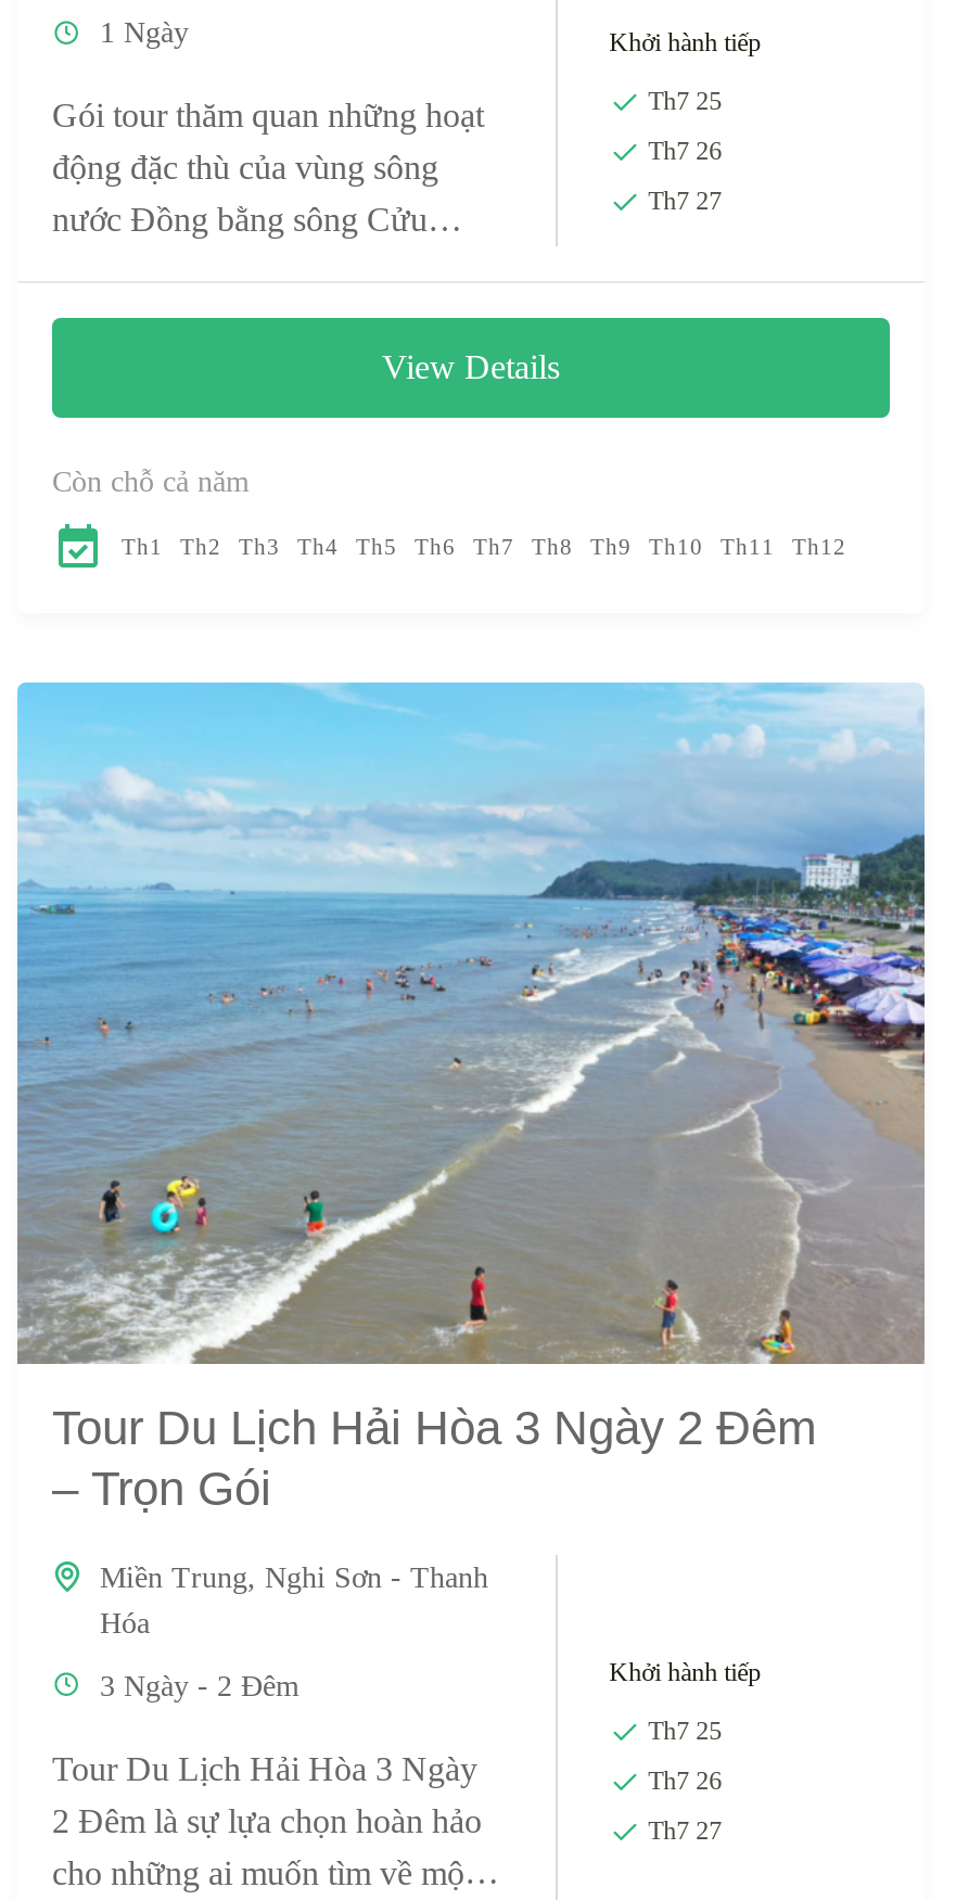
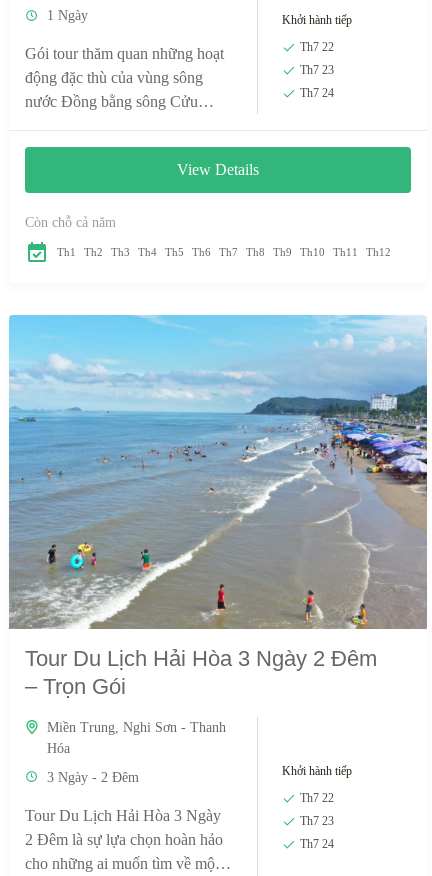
- Th7 25
+ Th7 22

- Th7 26
+ Th7 23

- Th7 27
+ Th7 24

- Th7 25
+ Th7 22

- Th7 26
+ Th7 23

- Th7 27
+ Th7 24
